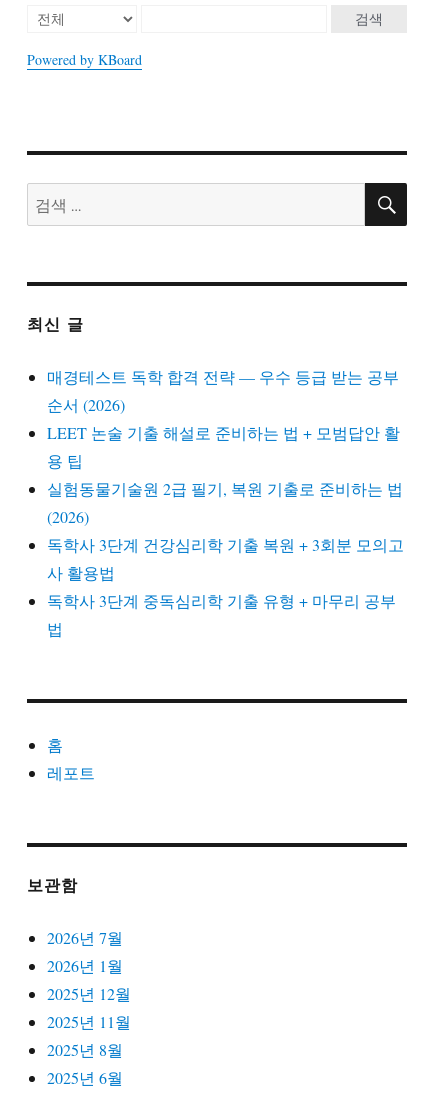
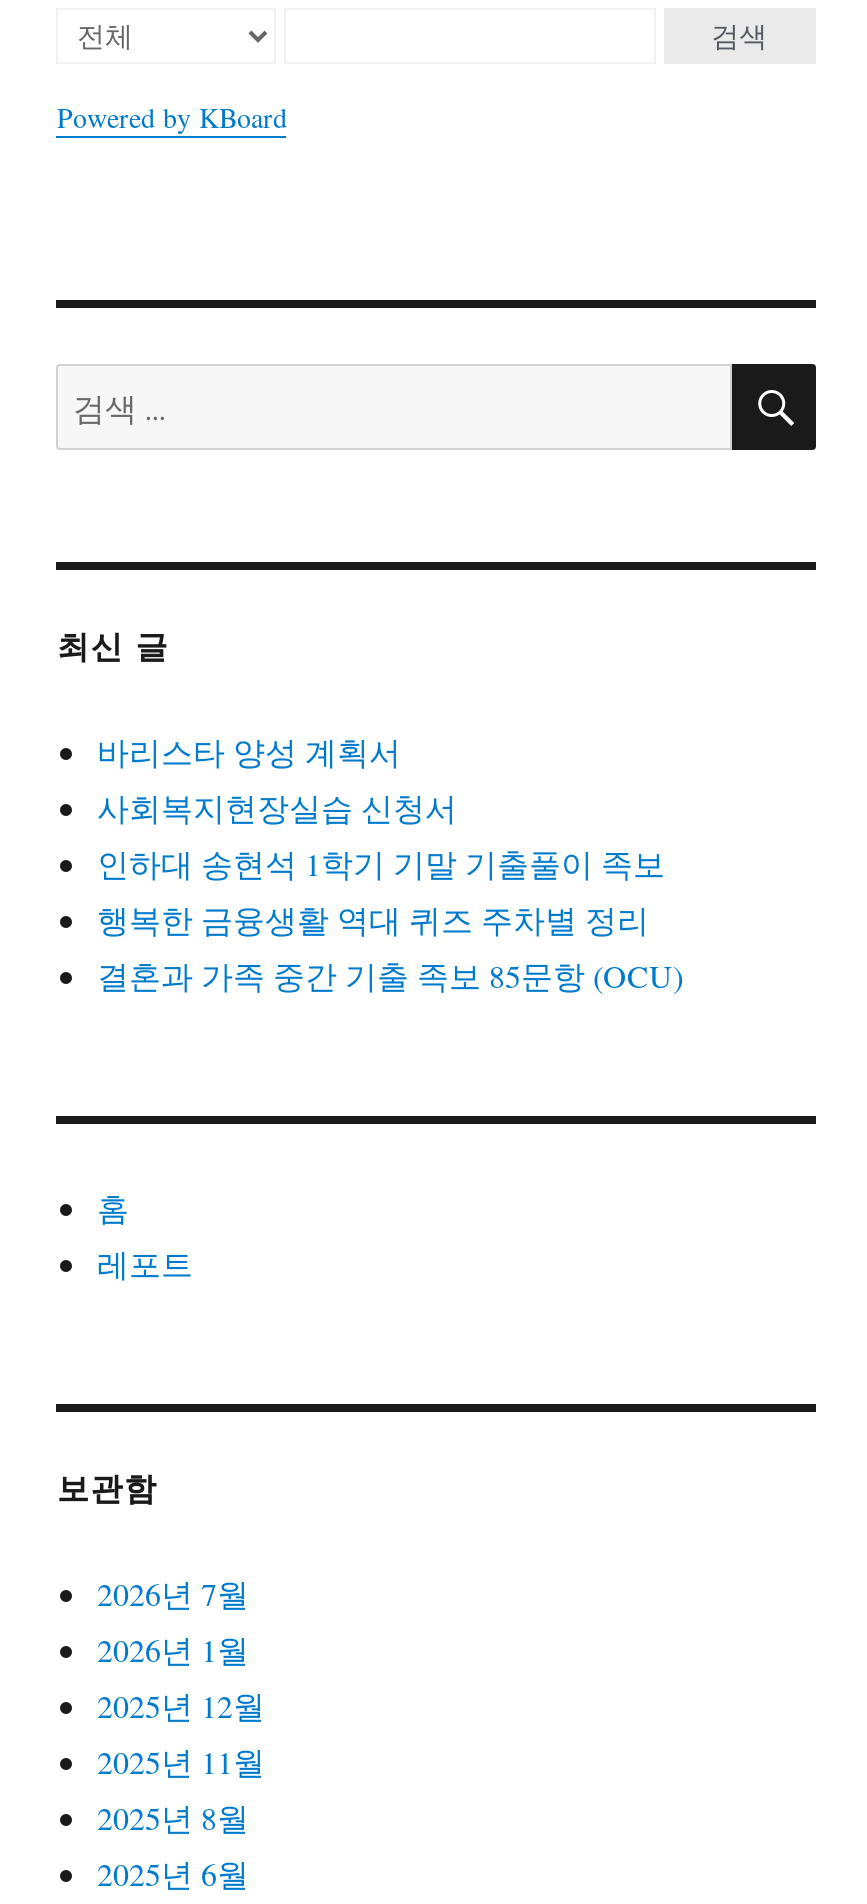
- 매경테스트 독학 합격 전략 — 우수 등급 받는 공부
- 순서 (2026)
- LEET 논술 기출 해설로 준비하는 법 + 모범답안 활
- 용 팁
- 실험동물기술원 2급 필기, 복원 기출로 준비하는 법
- (2026)
- 독학사 3단계 건강심리학 기출 복원 + 3회분 모의고
- 사 활용법
- 독학사 3단계 중독심리학 기출 유형 + 마무리 공부
- 법
+ 바리스타 양성 계획서
+ 사회복지현장실습 신청서
+ 인하대 송현석 1학기 기말 기출풀이 족보
+ 행복한 금융생활 역대 퀴즈 주차별 정리
+ 결혼과 가족 중간 기출 족보 85문항 (OCU)
